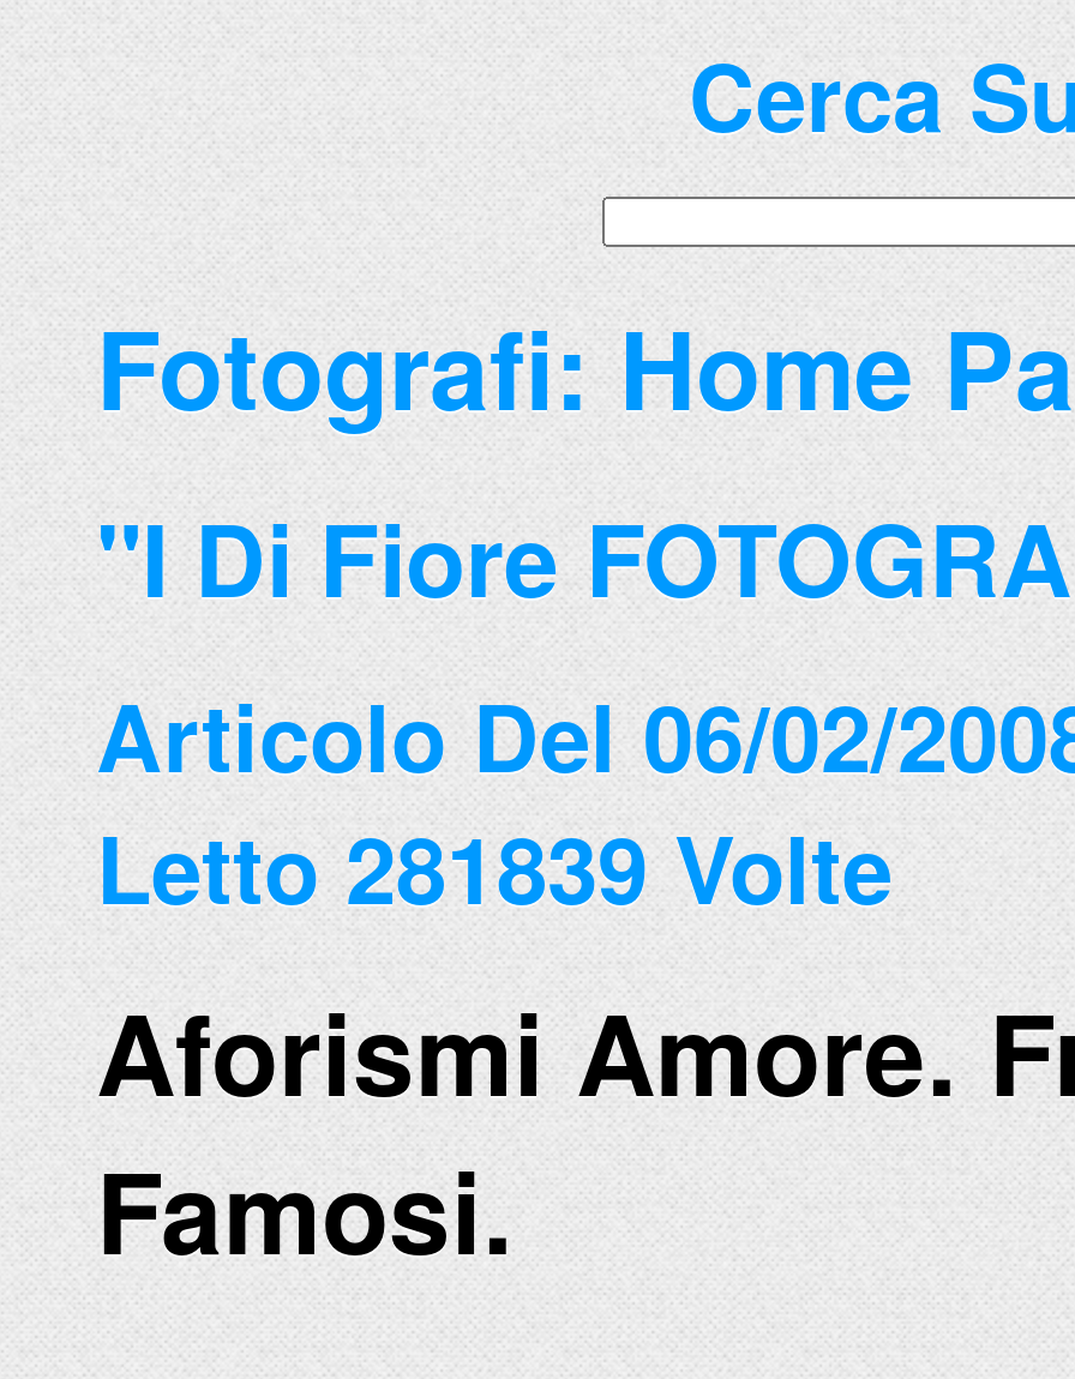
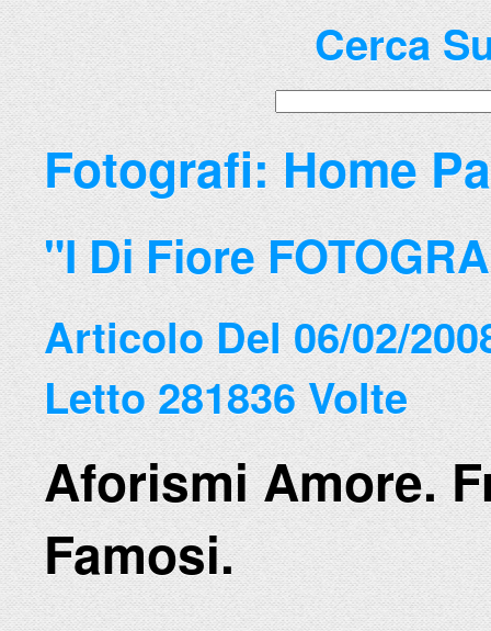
- Letto 281839 Volte
+ Letto 281836 Volte
